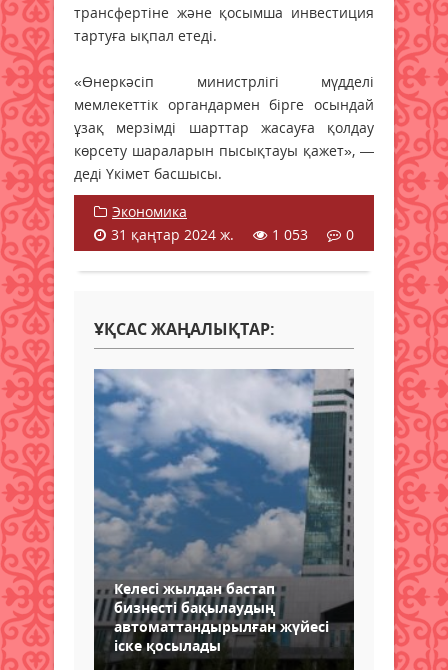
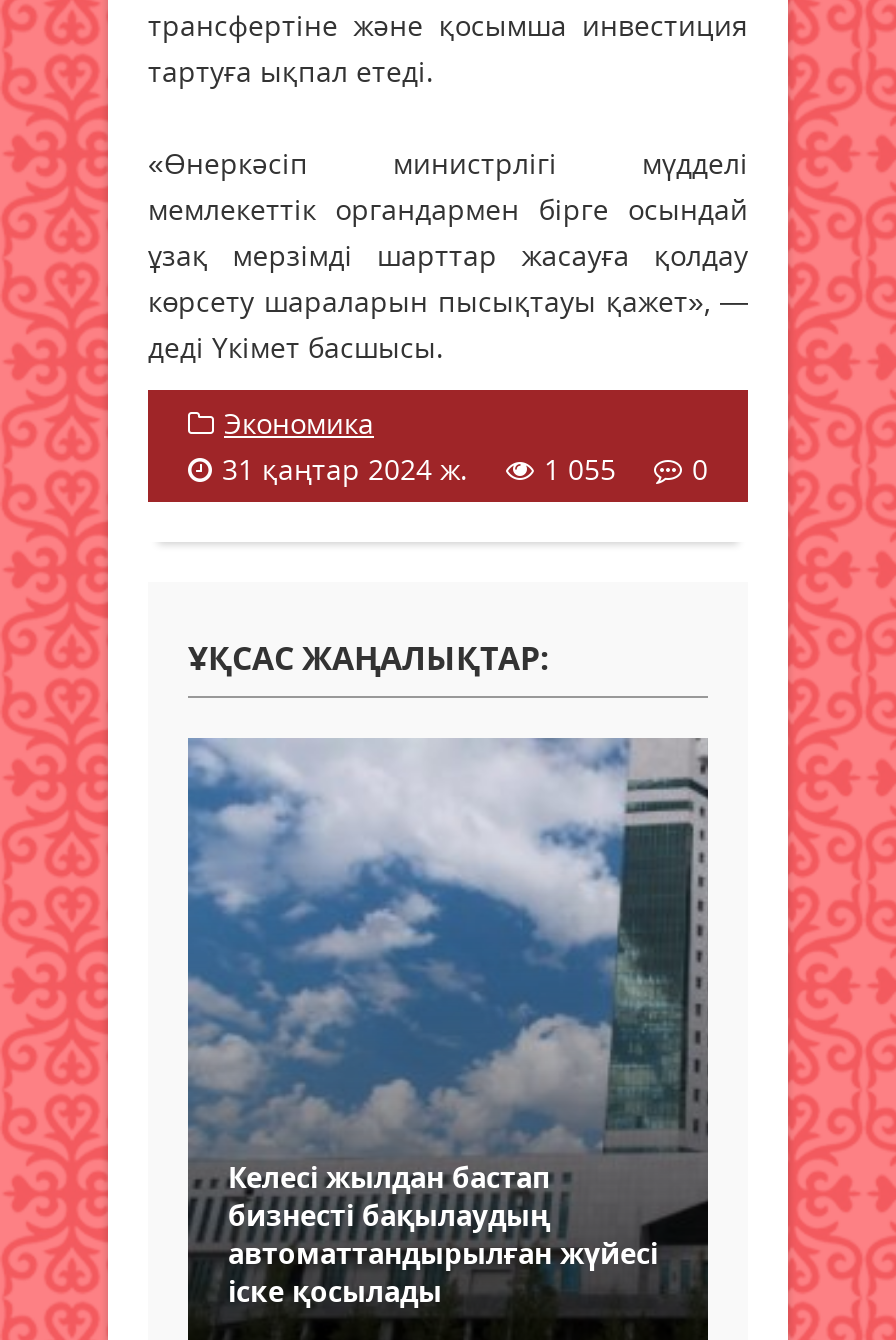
- 31 қаңтар 2024 ж. 1 053 0
+ 31 қаңтар 2024 ж. 1 055 0
